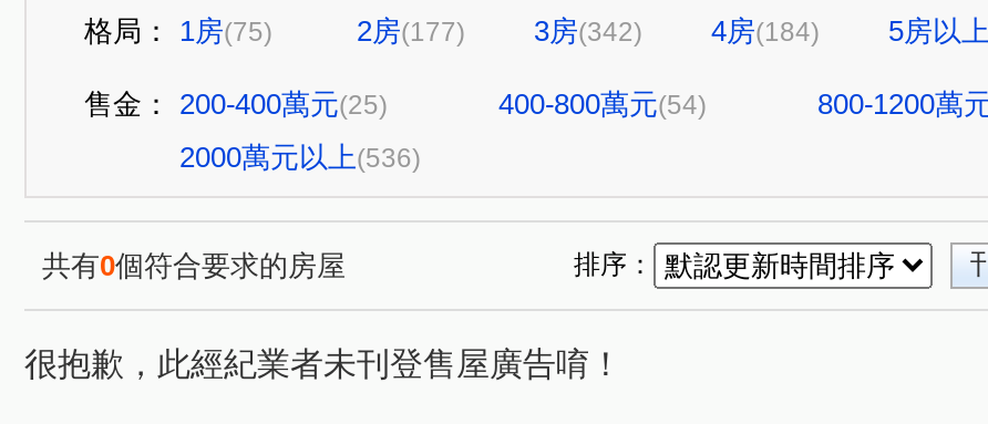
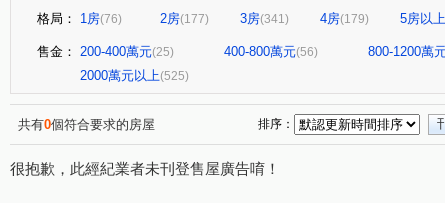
- 格局： 1房(75)
+ 格局： 1房(76)

- 3房(342)
+ 3房(341)

- 4房(184)
+ 4房(179)

- 400-800萬元(54)
+ 400-800萬元(56)

- 2000萬元以上(536)
+ 2000萬元以上(525)
